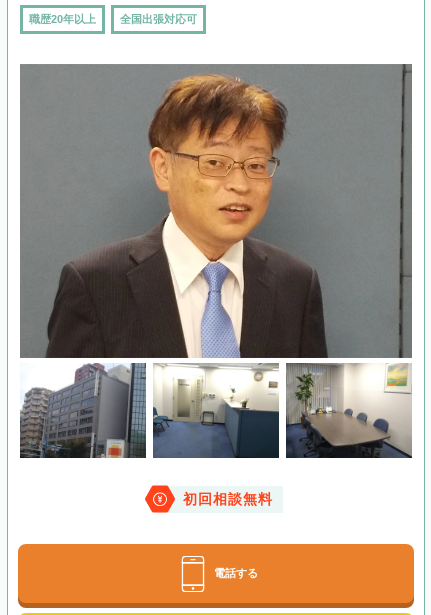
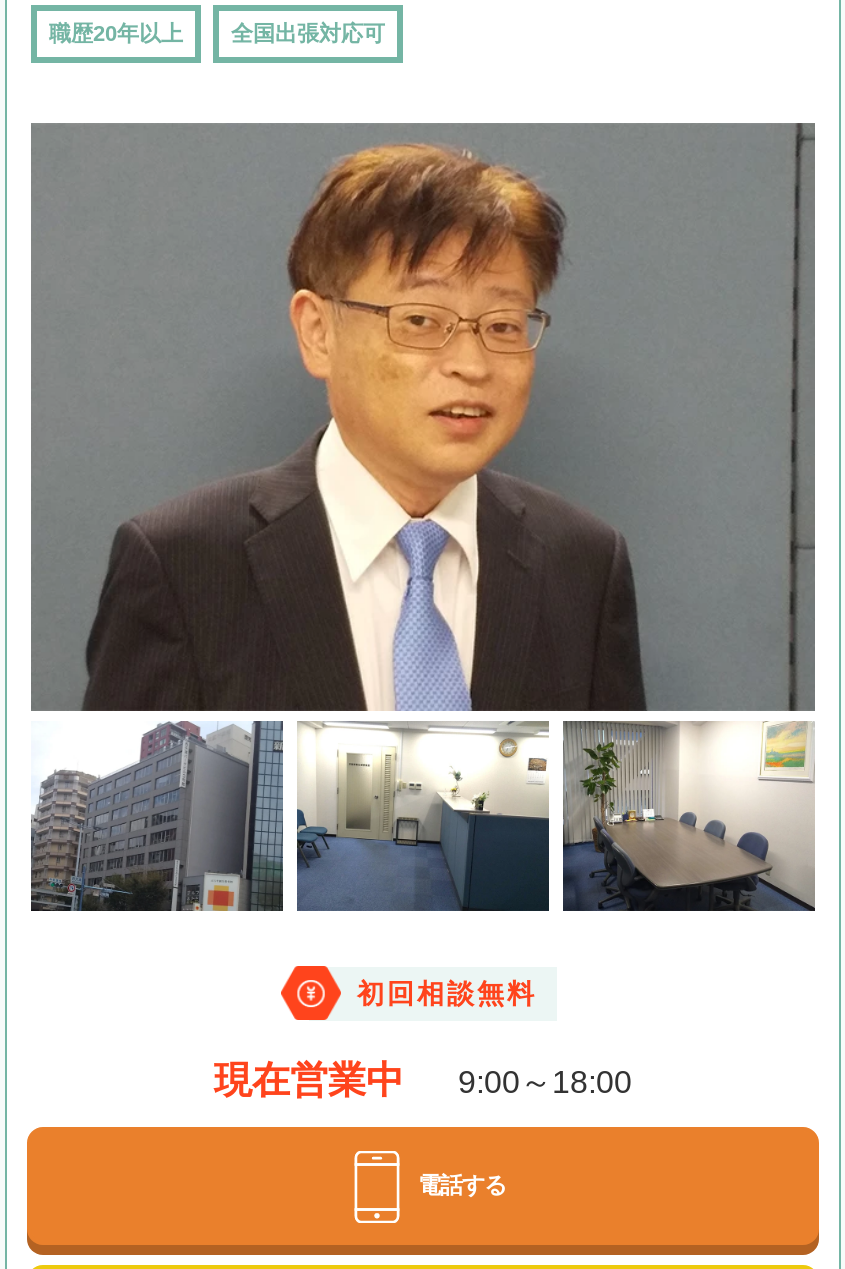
+ 現在営業中
+ 9:00～18:00
